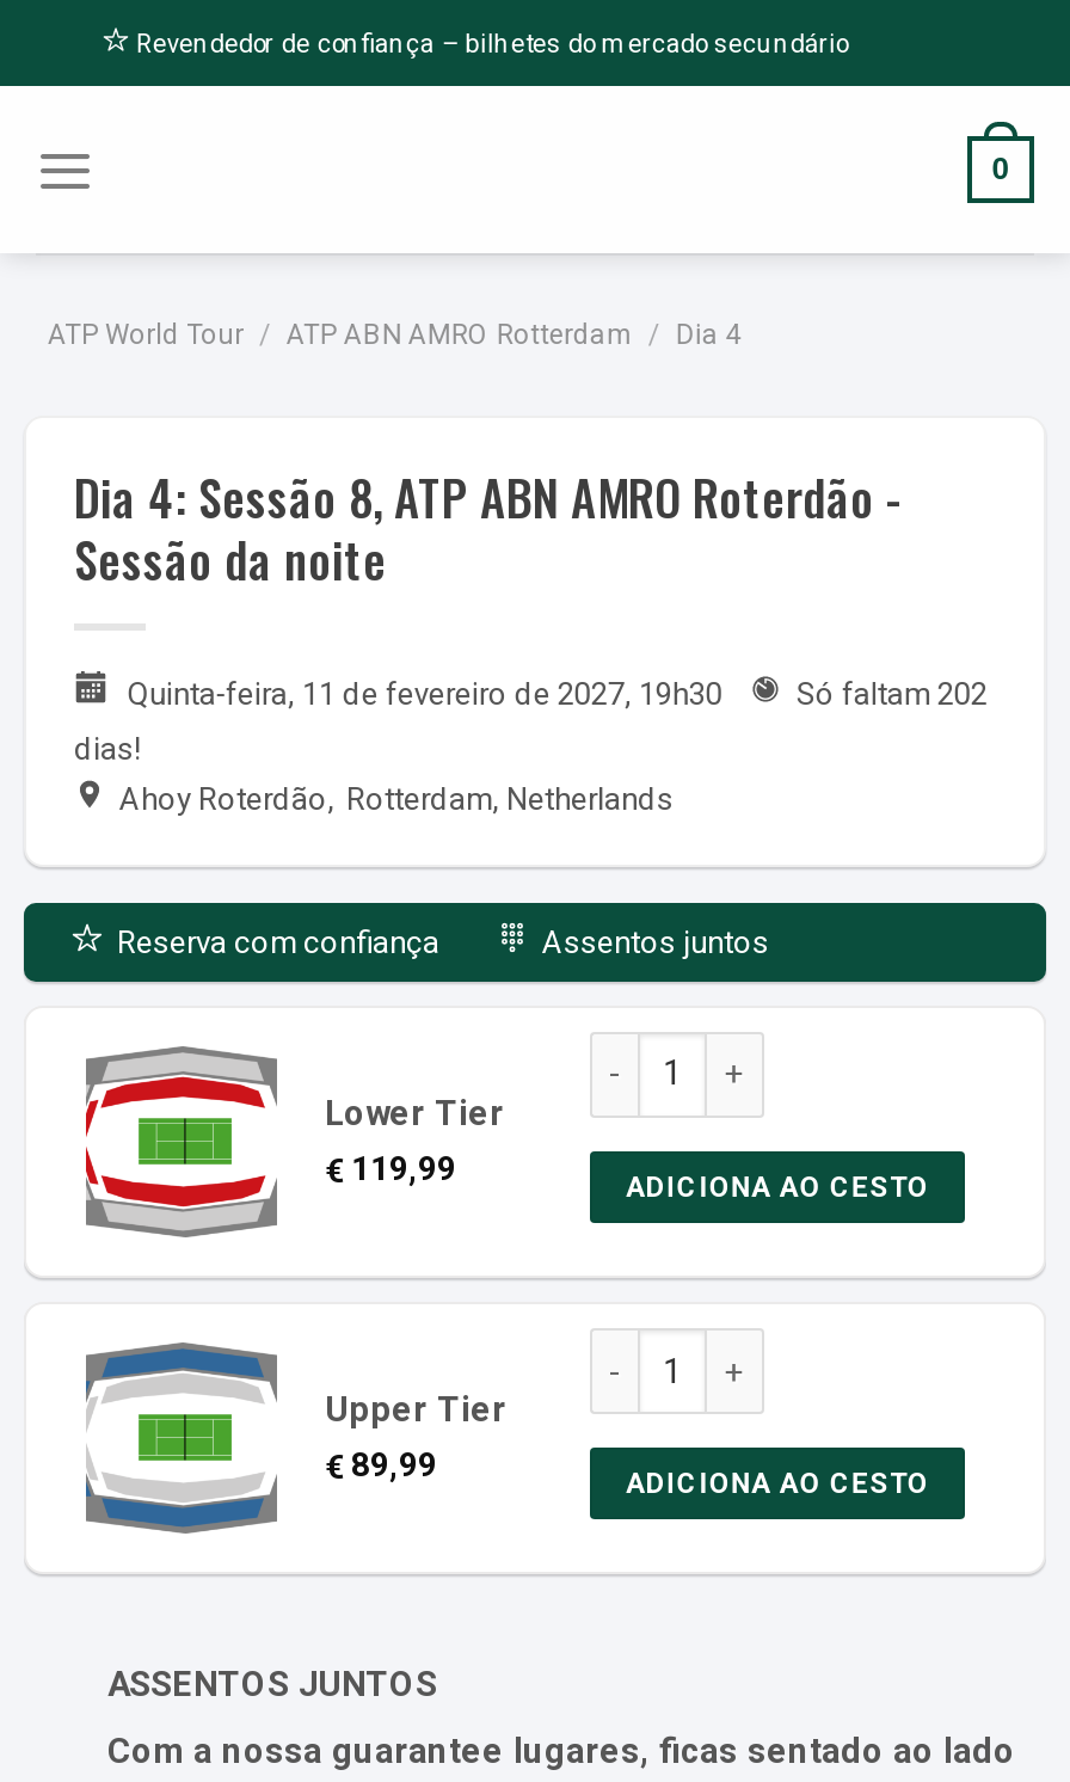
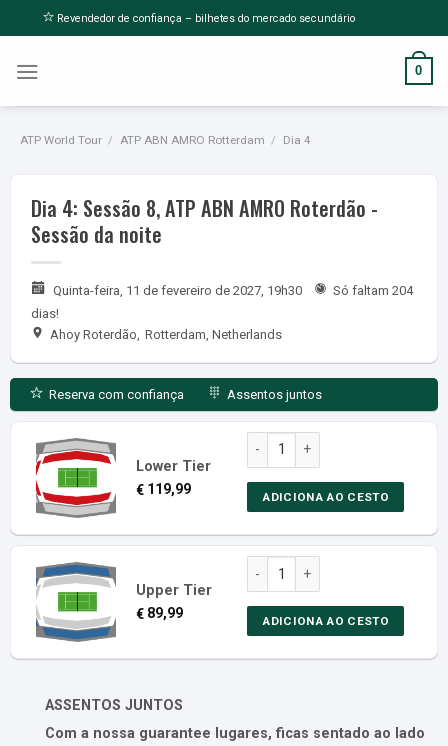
- Quinta-feira, 11 de fevereiro de 2027, 19h30 Só faltam 202
+ Quinta-feira, 11 de fevereiro de 2027, 19h30 Só faltam 204
